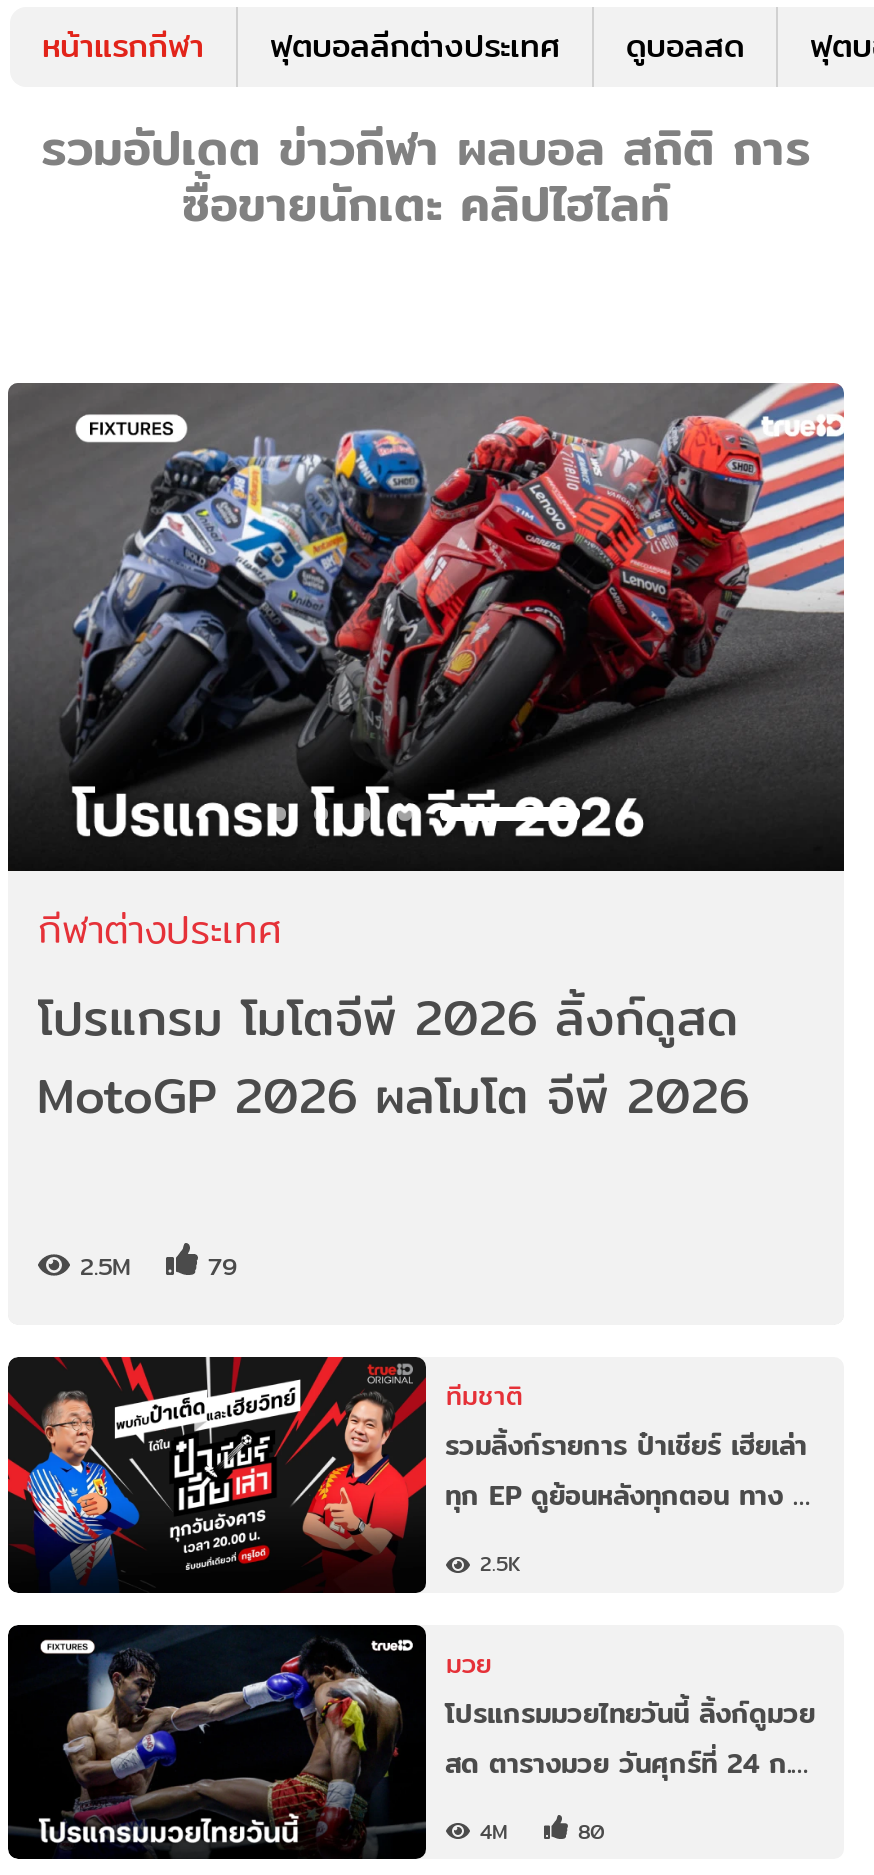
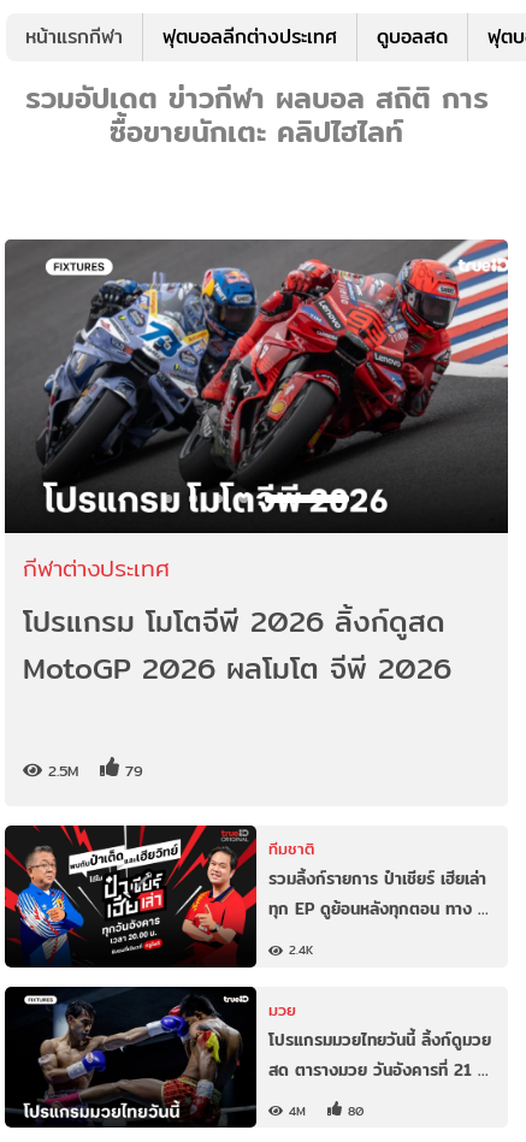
- 2.5K
+ 2.4K

- สด ตารางมวย วันศุกร์ที่ 24 ก.…
+ สด ตารางมวย วันอังคารที่ 21 …
